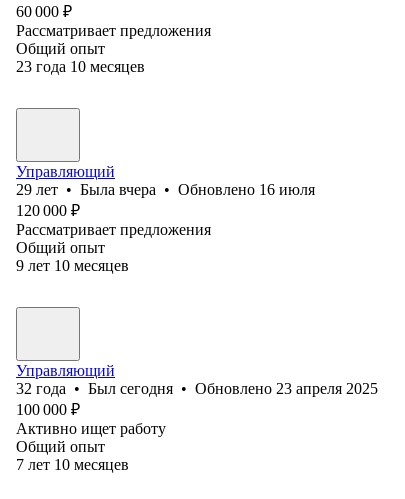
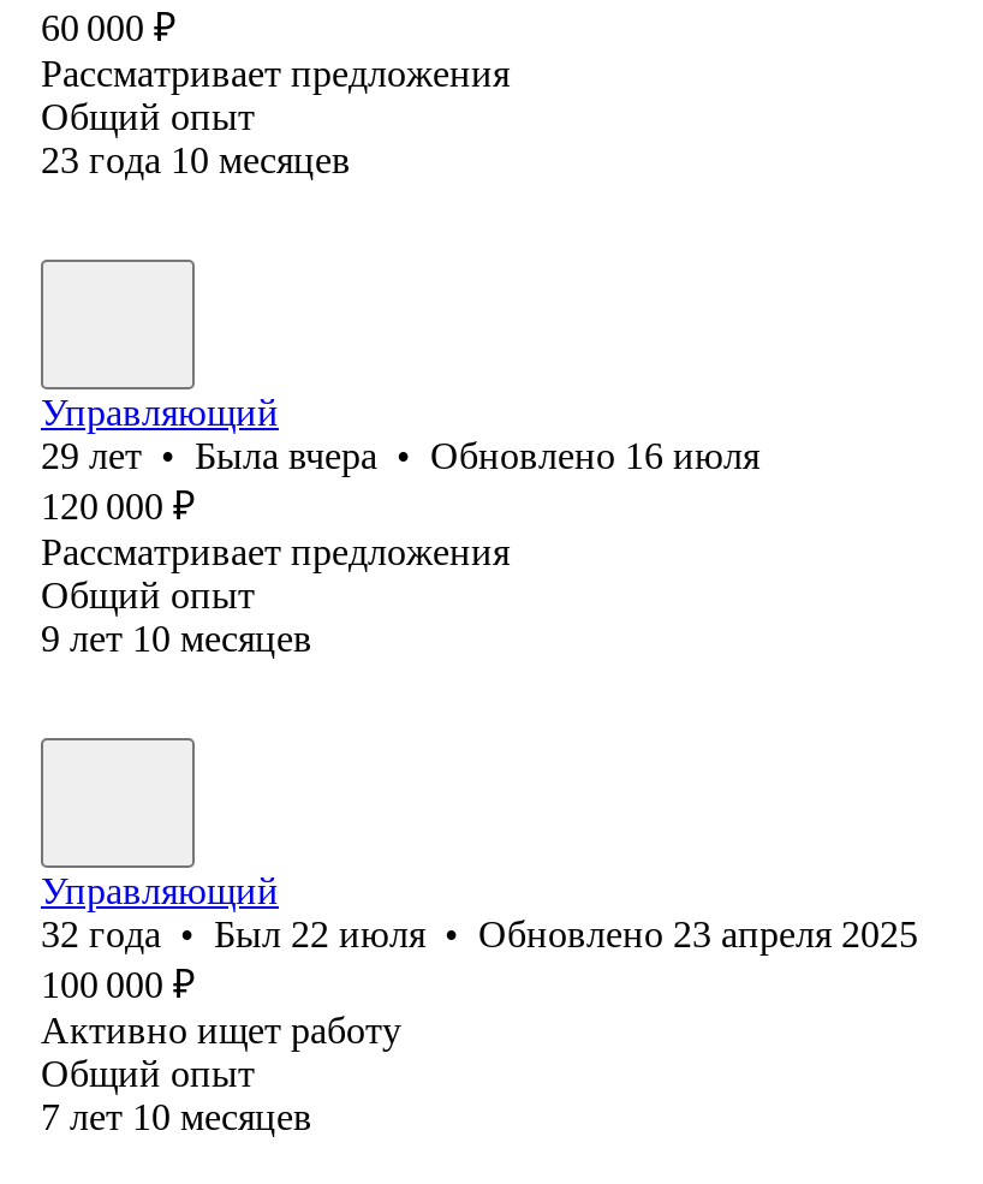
- 32 года • Был сегодня • Обновлено 23 апреля 2025
+ 32 года • Был 22 июля • Обновлено 23 апреля 2025
